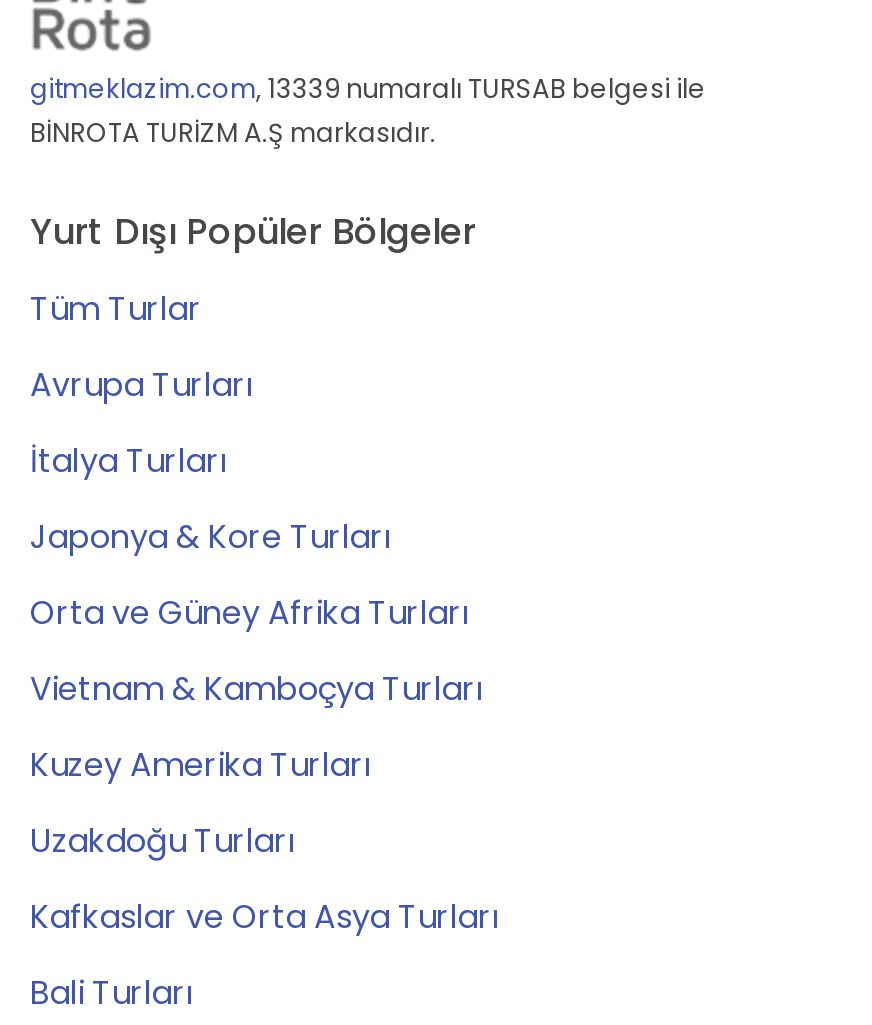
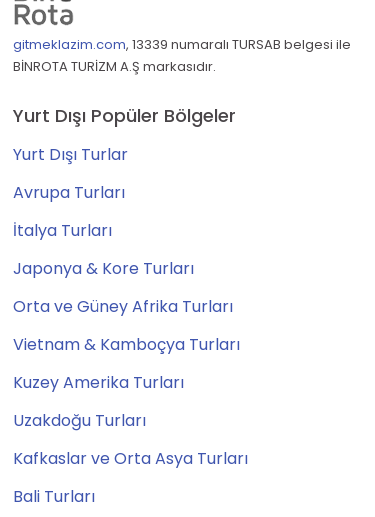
- Tüm Turlar
+ Yurt Dışı Turlar
